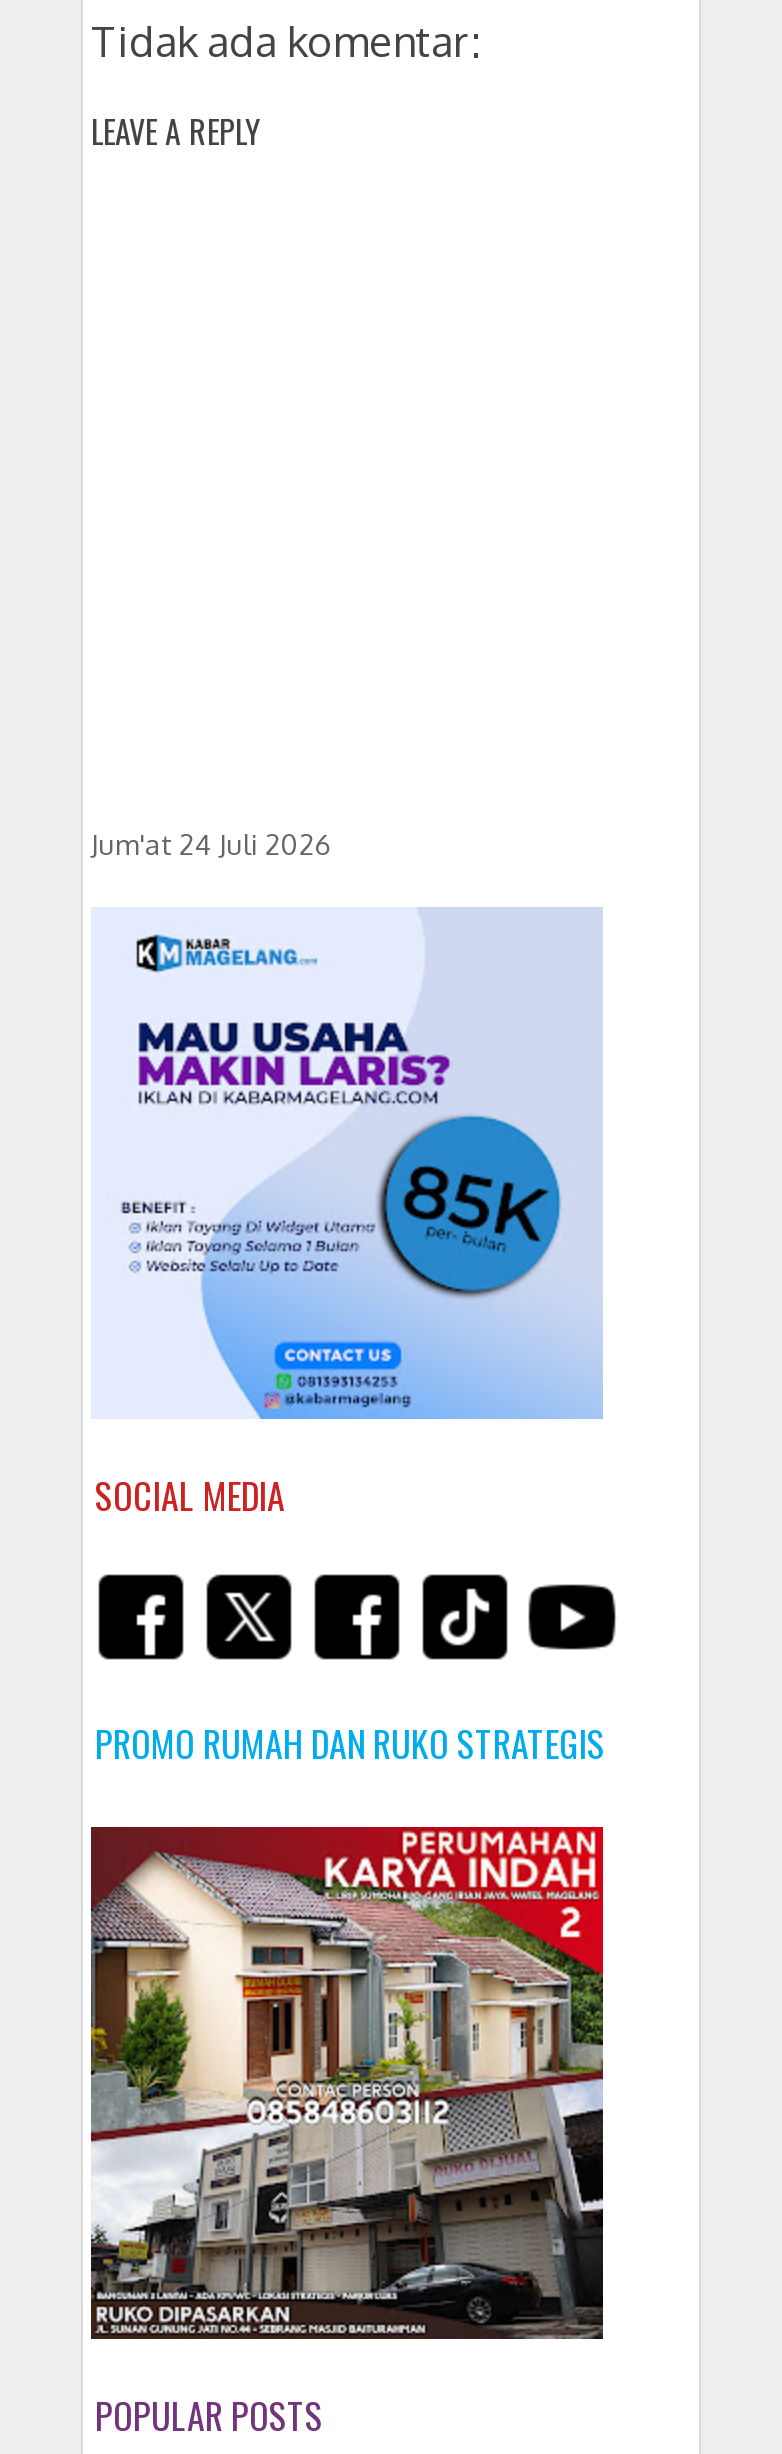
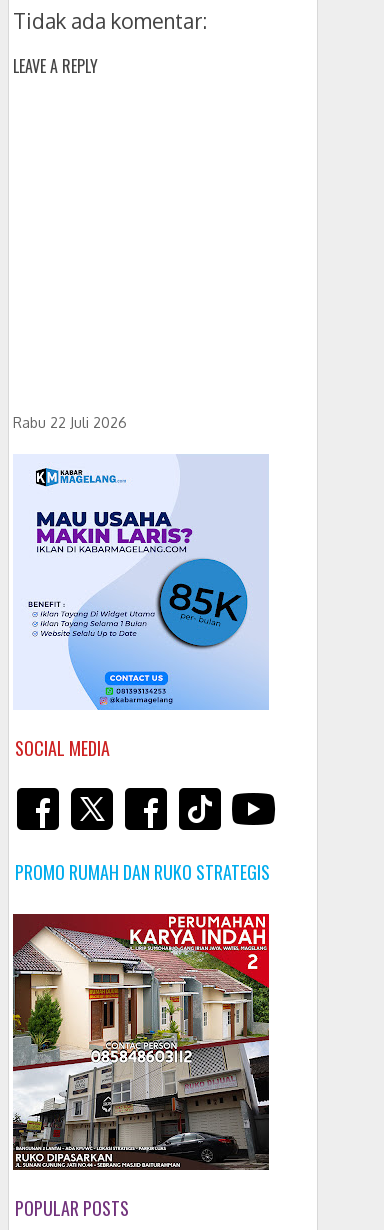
- Jum'at 24 Juli 2026
+ Rabu 22 Juli 2026
